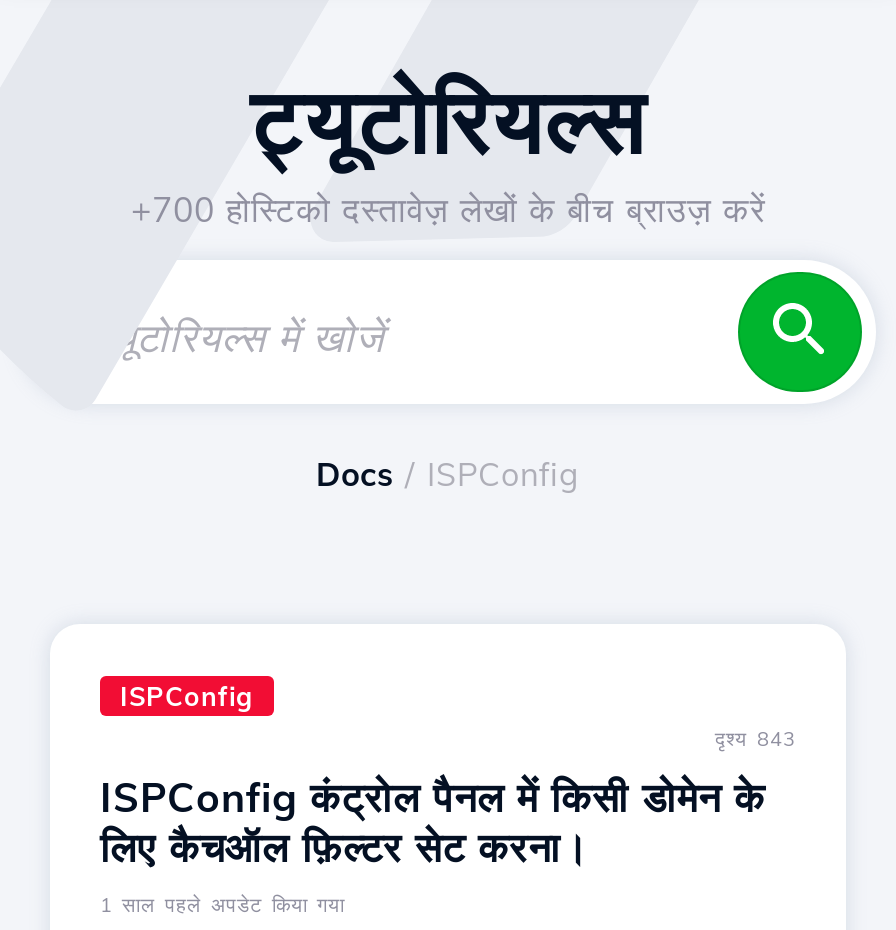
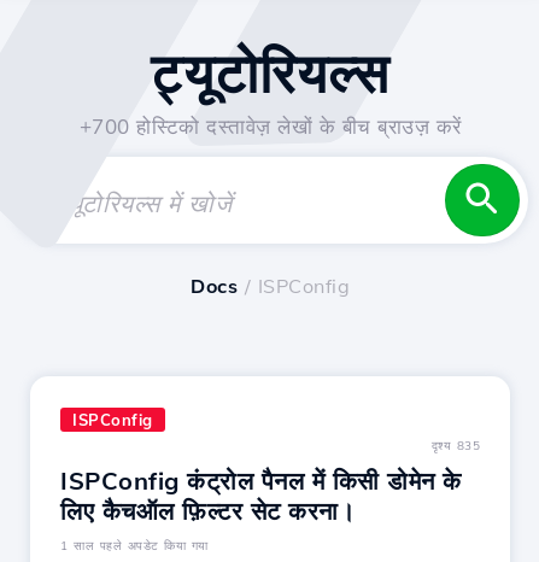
- दृश्य 843
+ दृश्य 835
